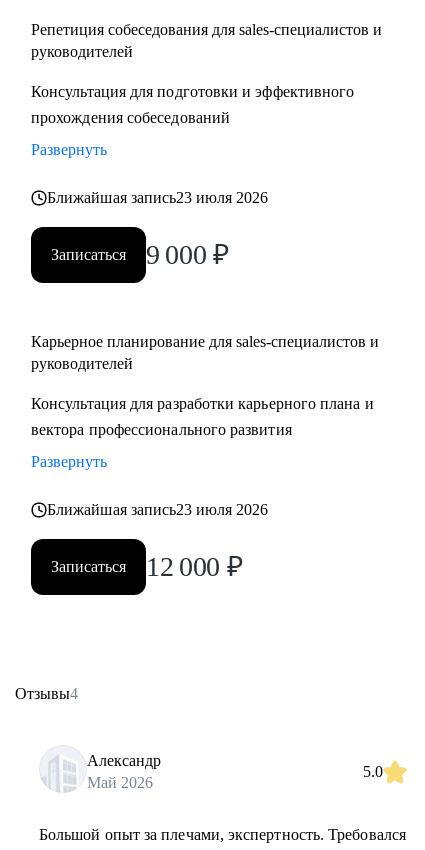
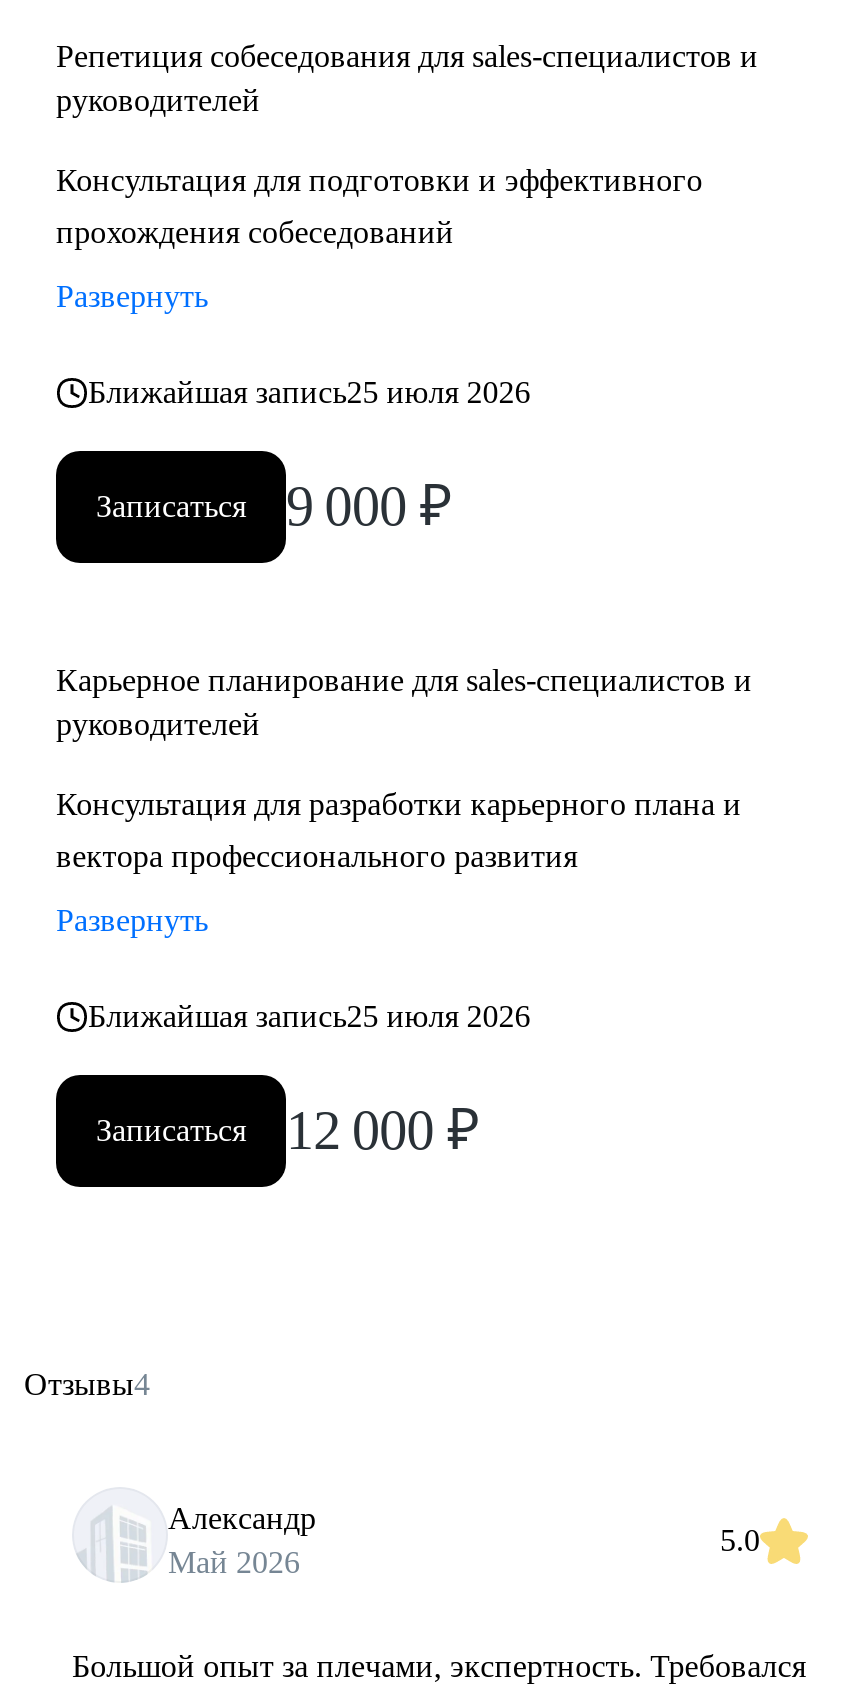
- Ближайшая запись23 июля 2026
+ Ближайшая запись25 июля 2026

- Ближайшая запись23 июля 2026
+ Ближайшая запись25 июля 2026
